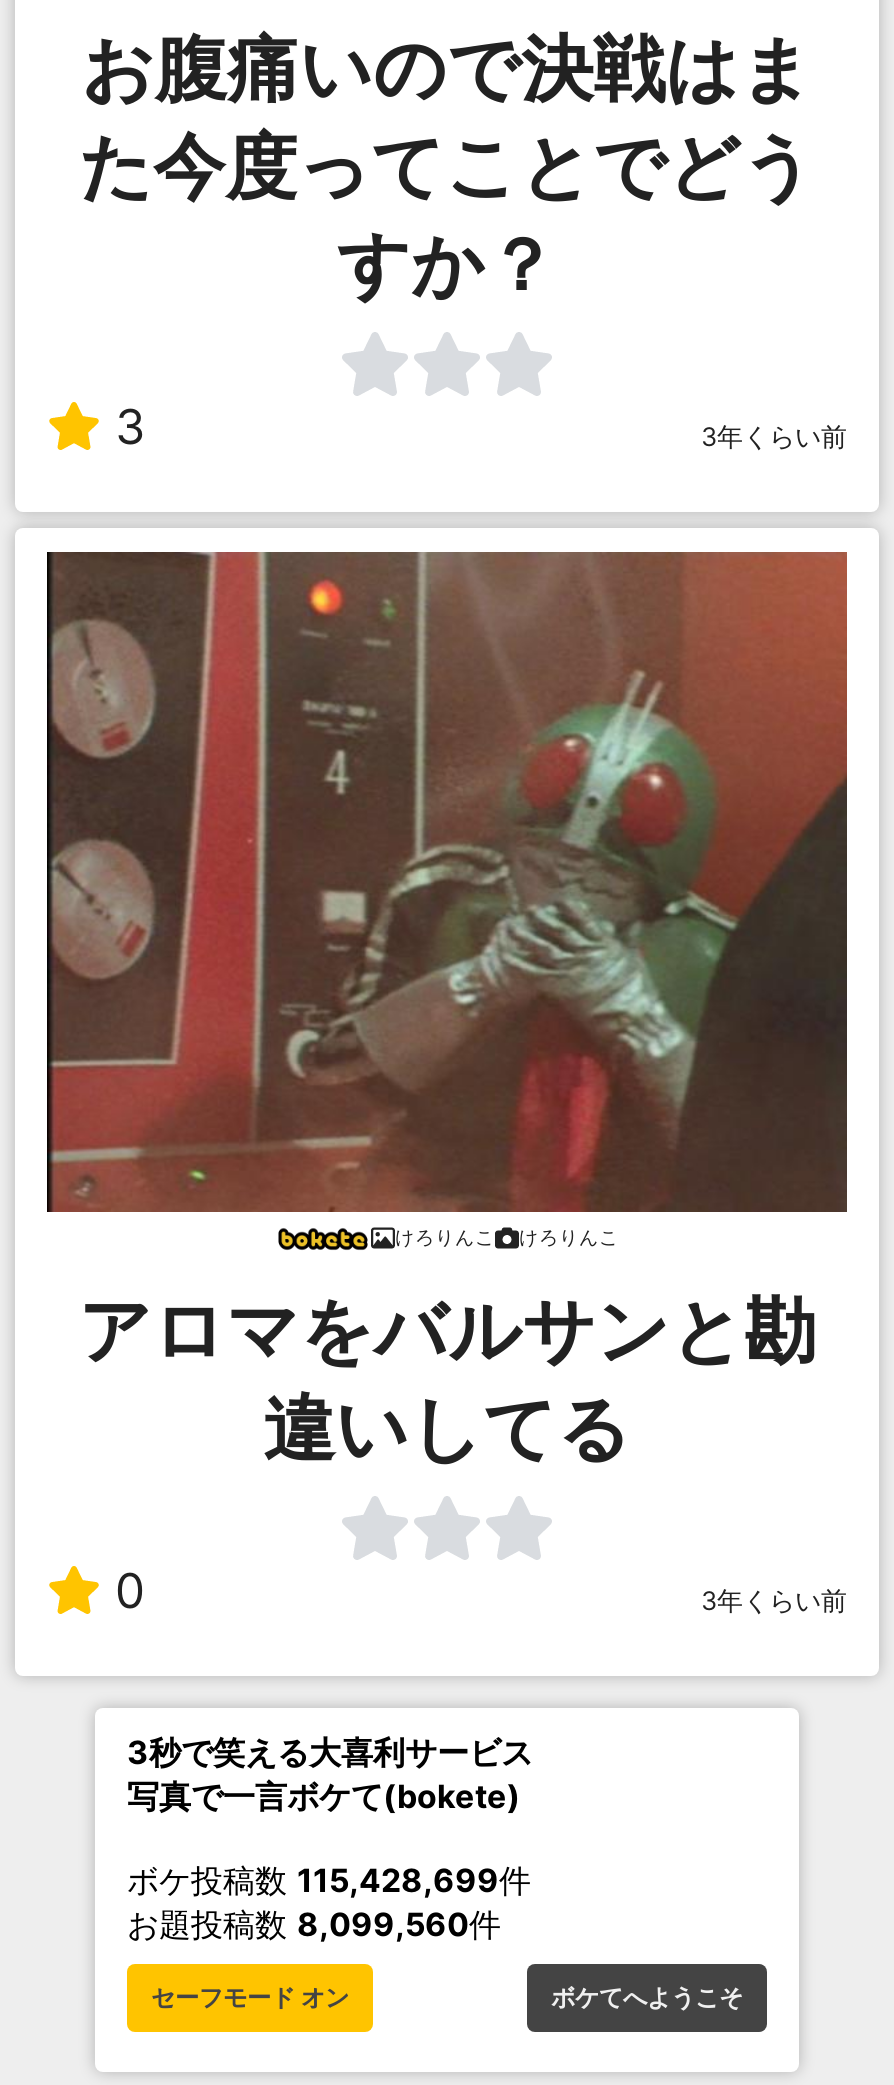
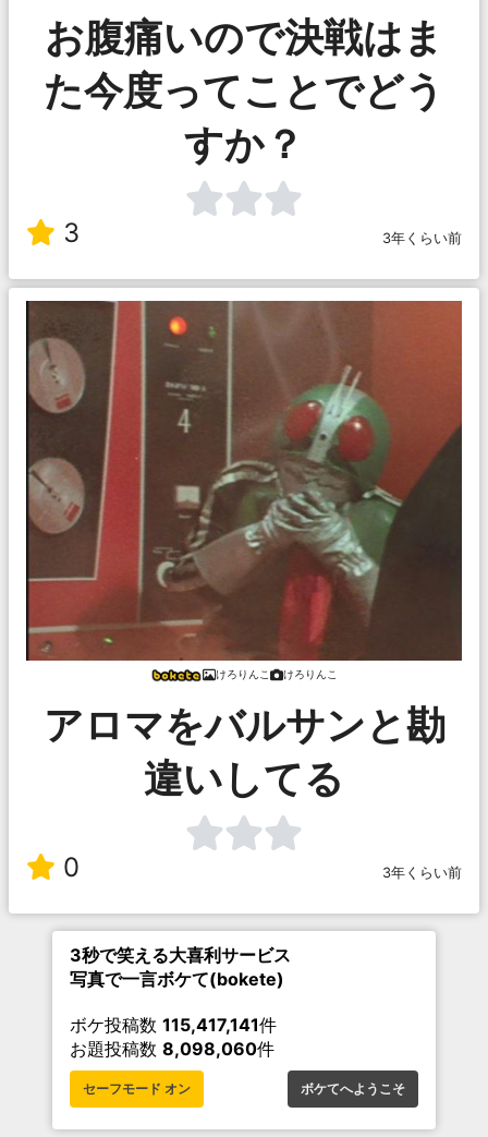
- ボケ投稿数115,428,699件
+ ボケ投稿数115,417,141件

- お題投稿数8,099,560件
+ お題投稿数8,098,060件
